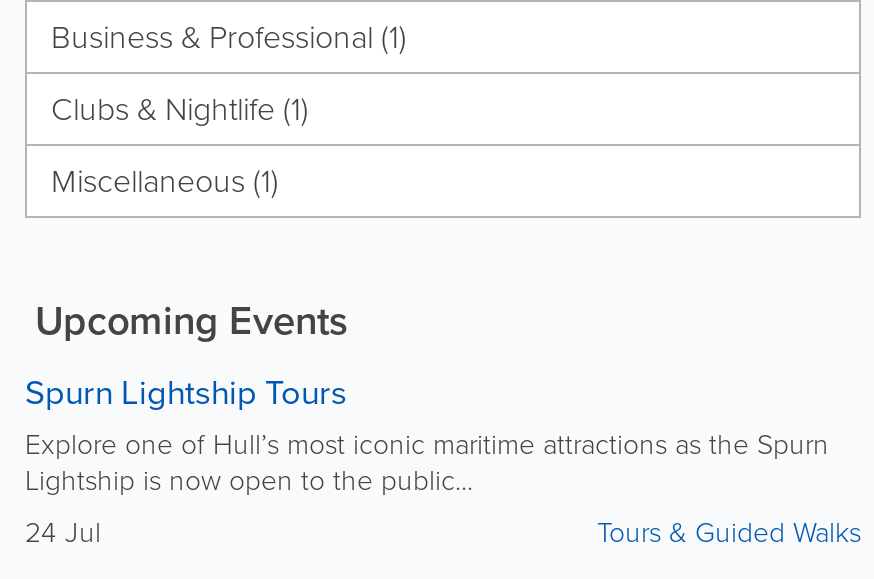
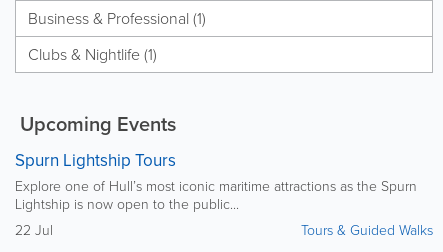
- Miscellaneous (1)

- 24 Jul
+ 22 Jul
